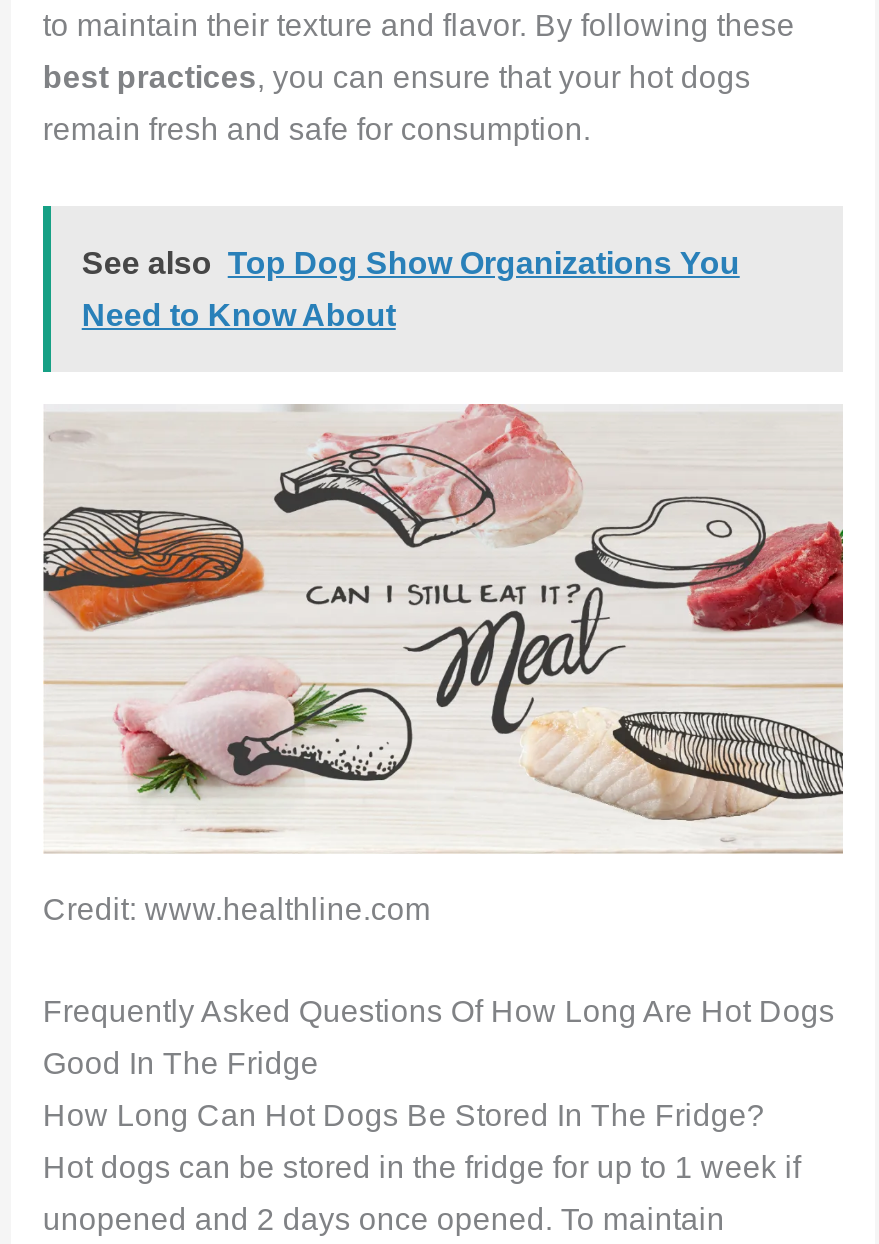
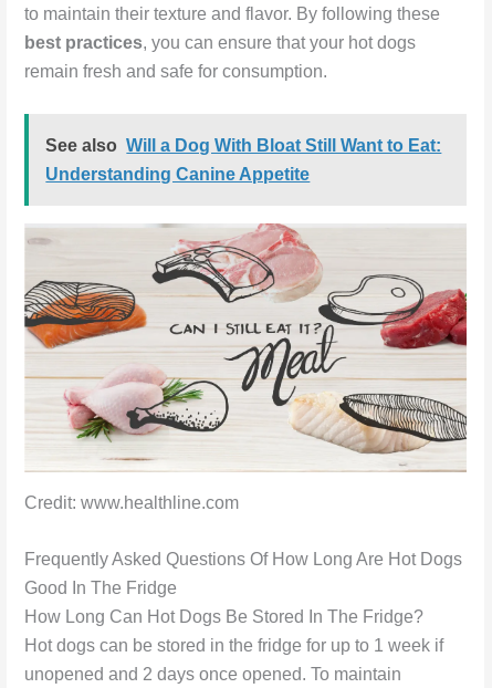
- See also Top Dog Show Organizations You
+ See also Will a Dog With Bloat Still Want to Eat:

- Need to Know About
+ Understanding Canine Appetite
